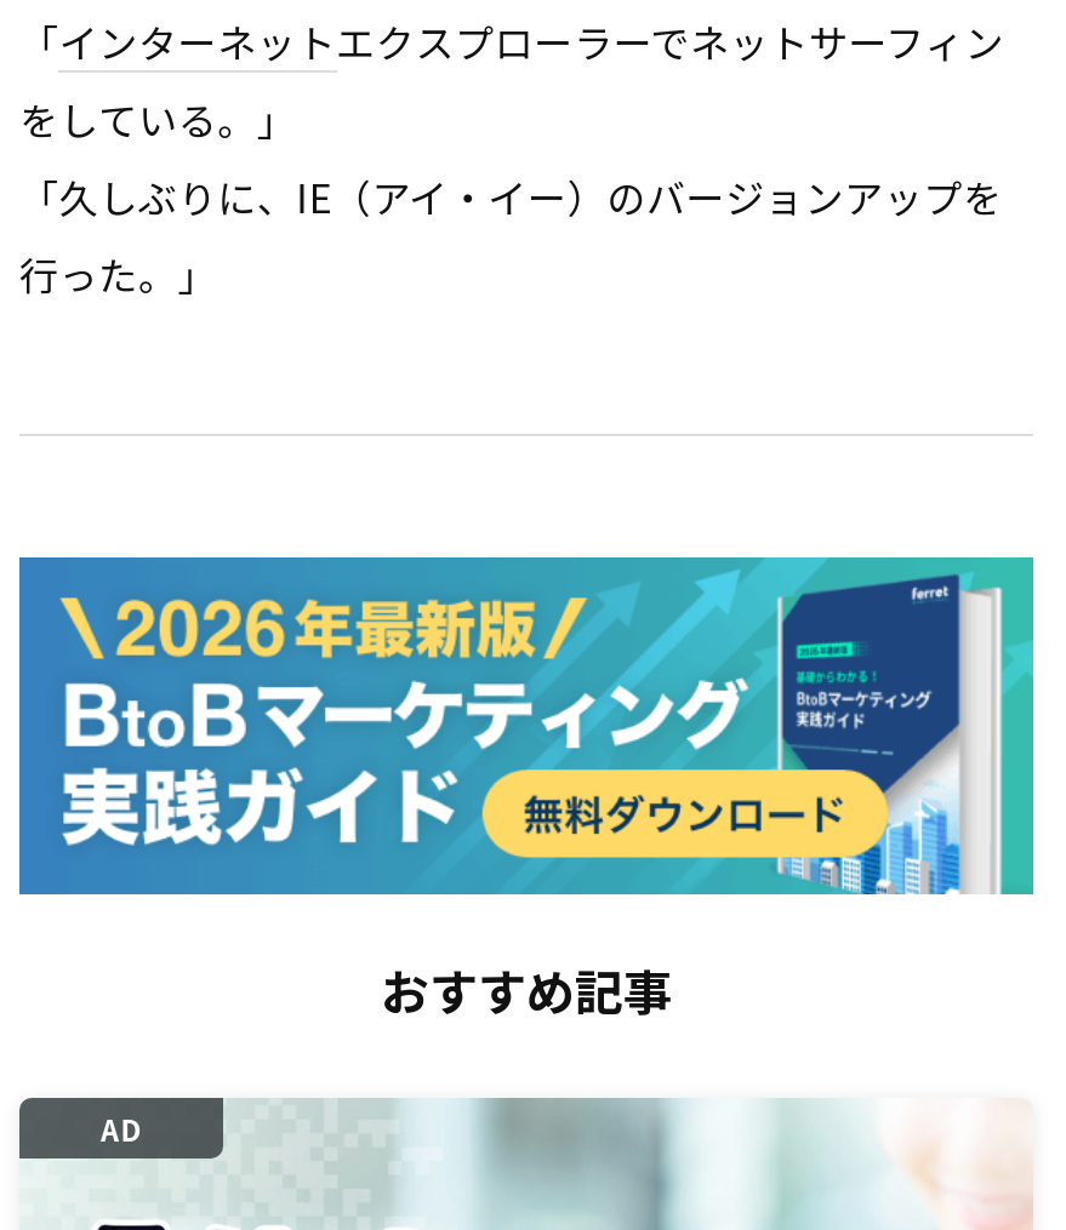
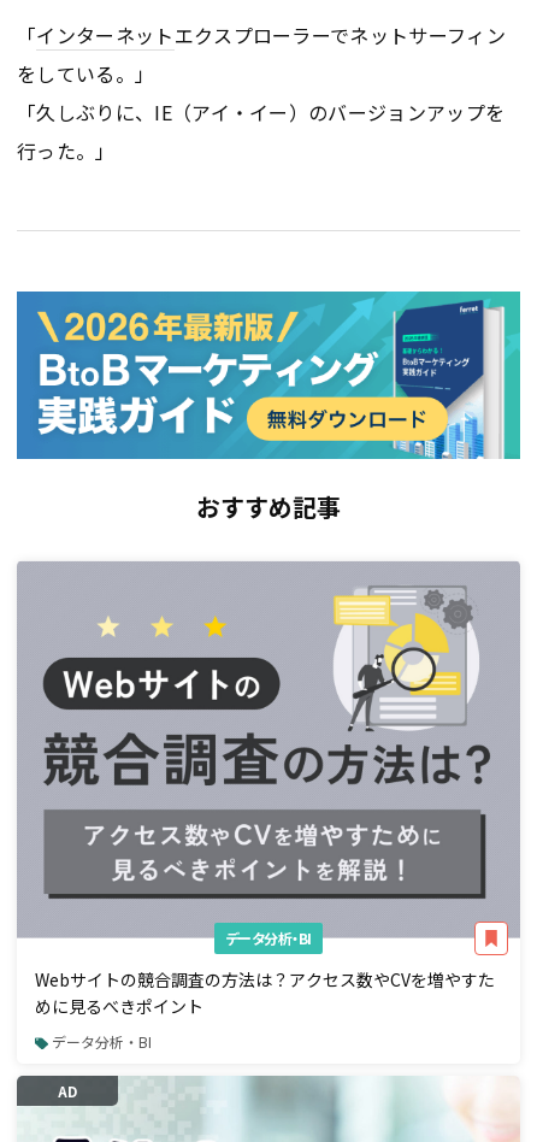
+ [image]
+ データ分析・BI
+ Webサイトの競合調査の方法は？アクセス数やCVを増やすた
+ めに見るべきポイント
+ データ分析・BI
